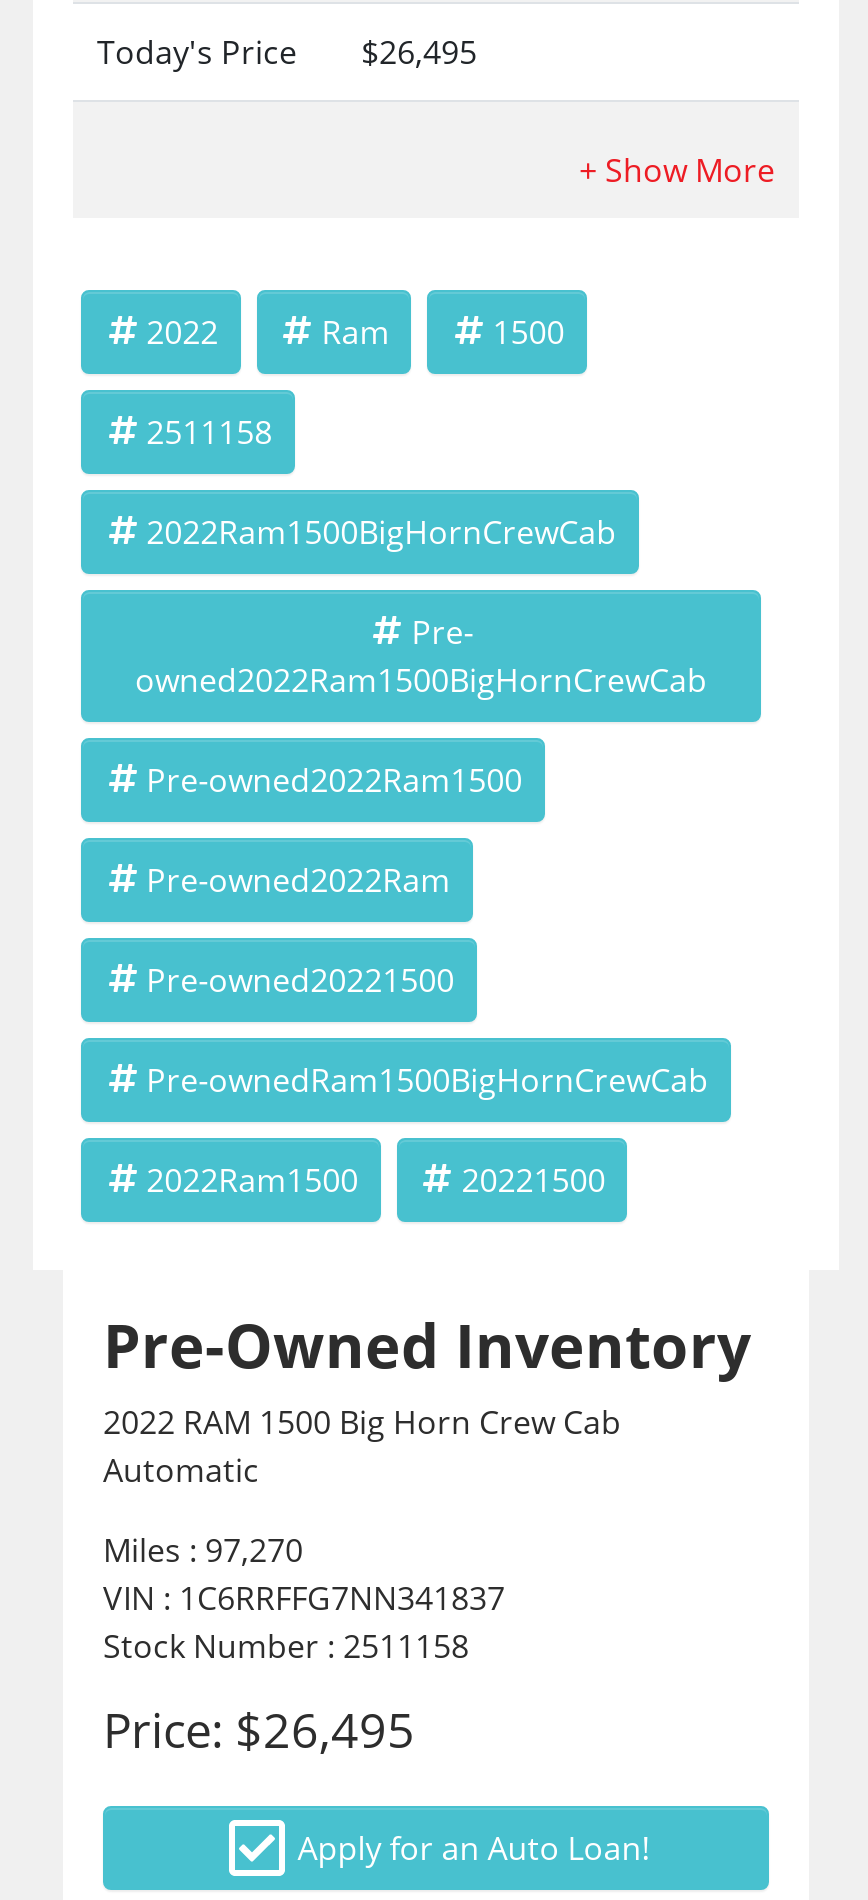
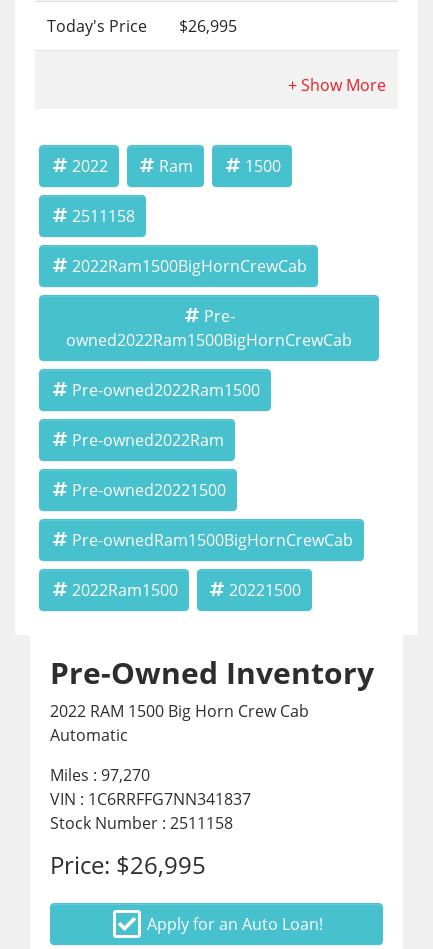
- Today's Price $26,495
+ Today's Price $26,995

- Price: $26,495
+ Price: $26,995
